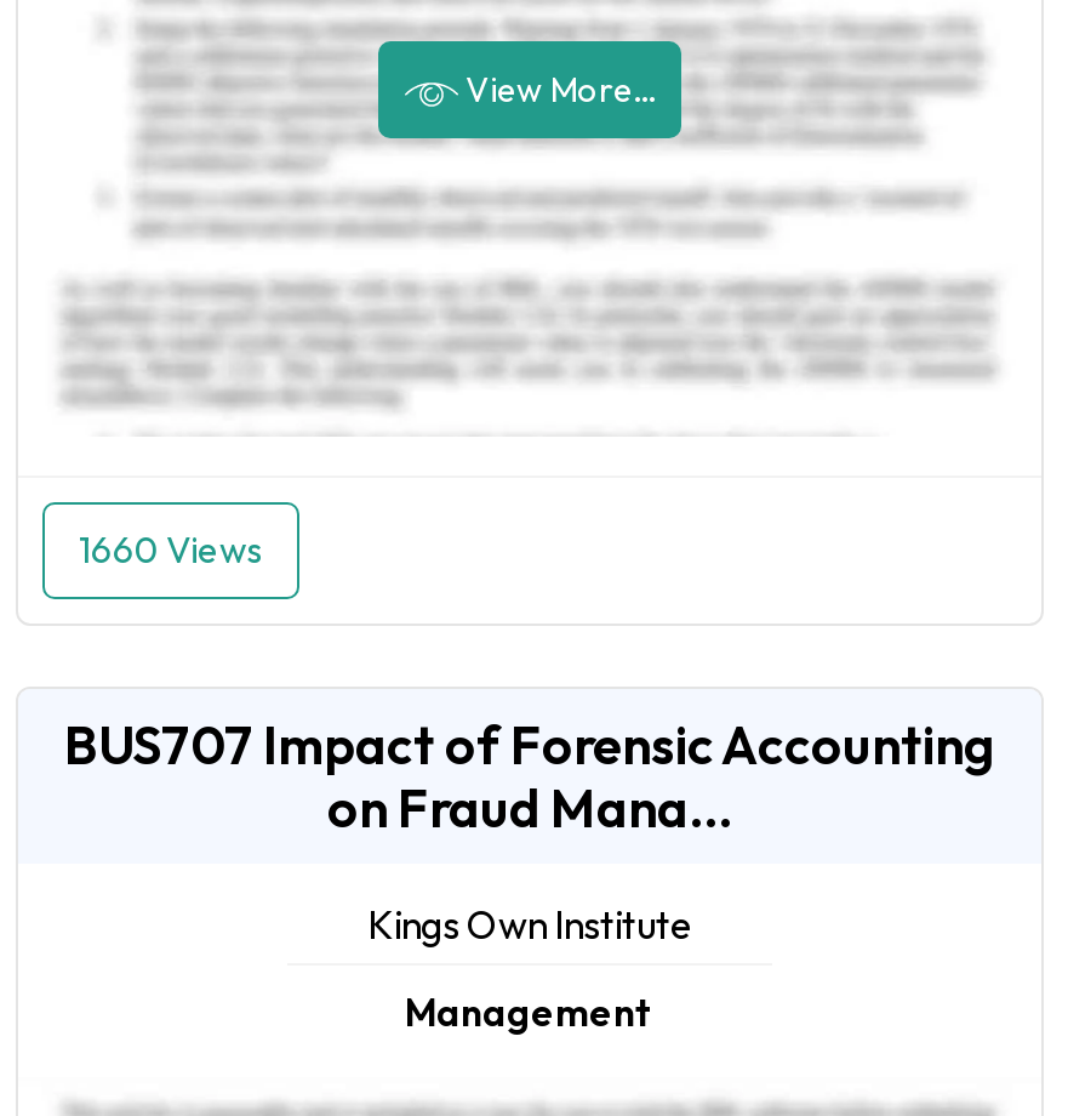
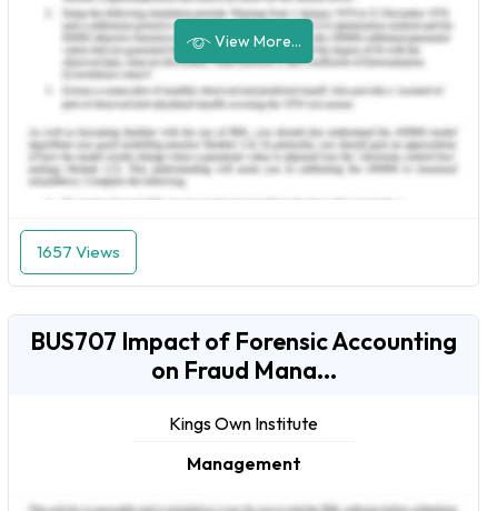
- 1660 Views
+ 1657 Views
